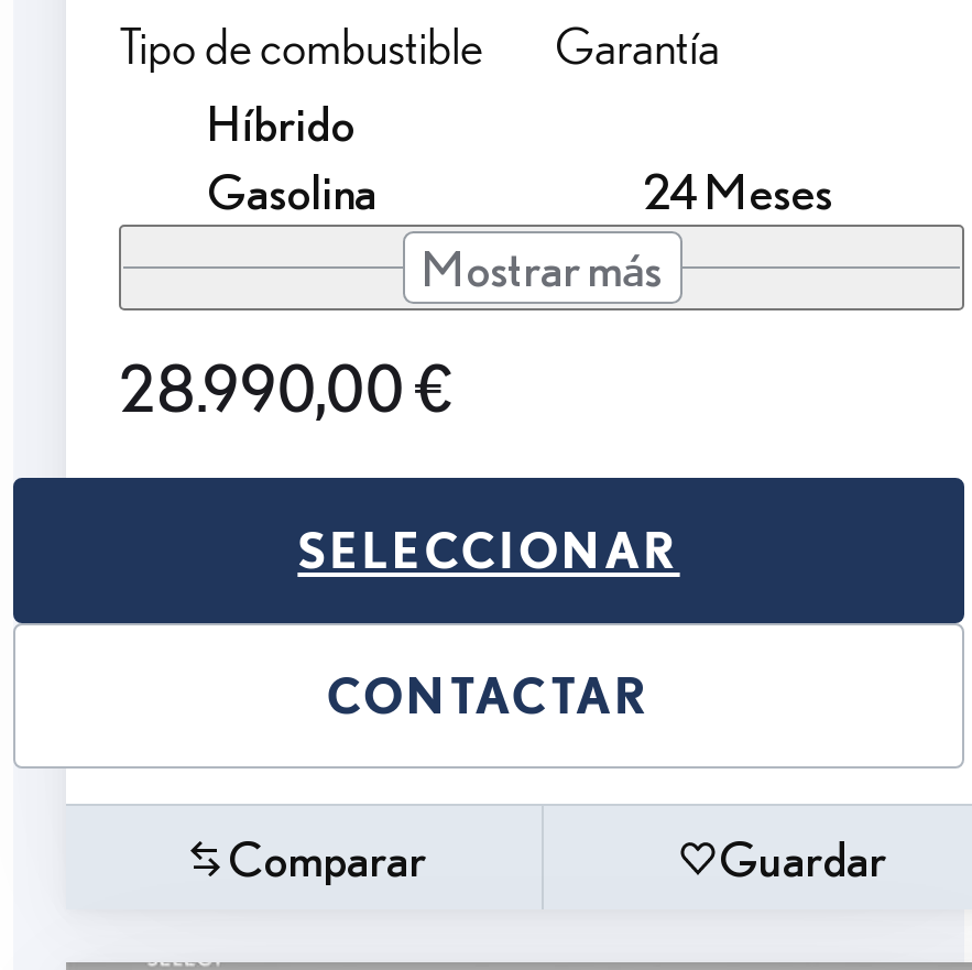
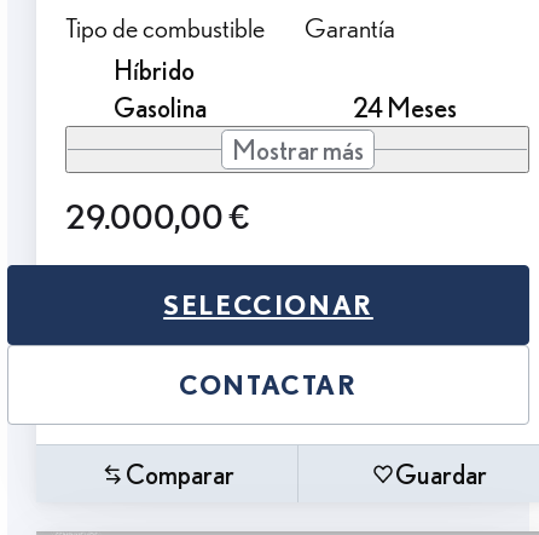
- 28.990,00 €
+ 29.000,00 €
